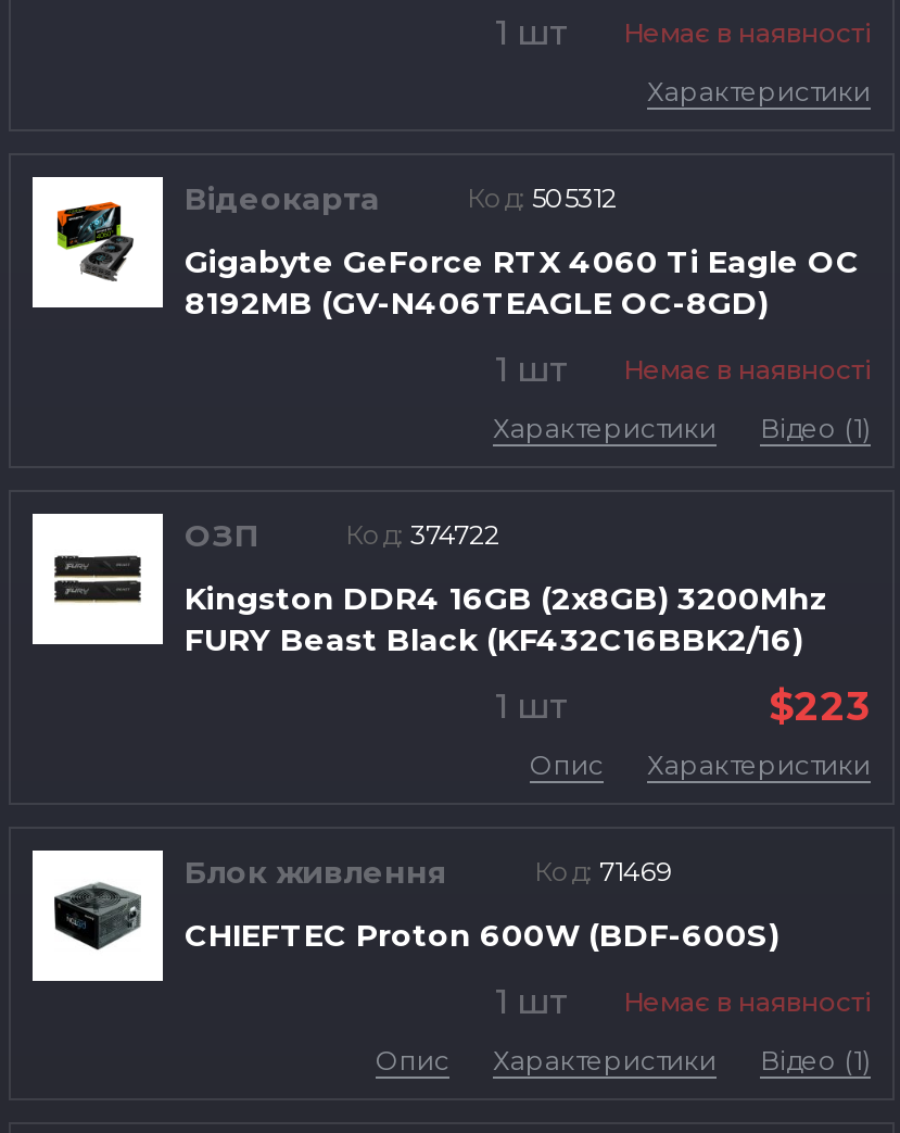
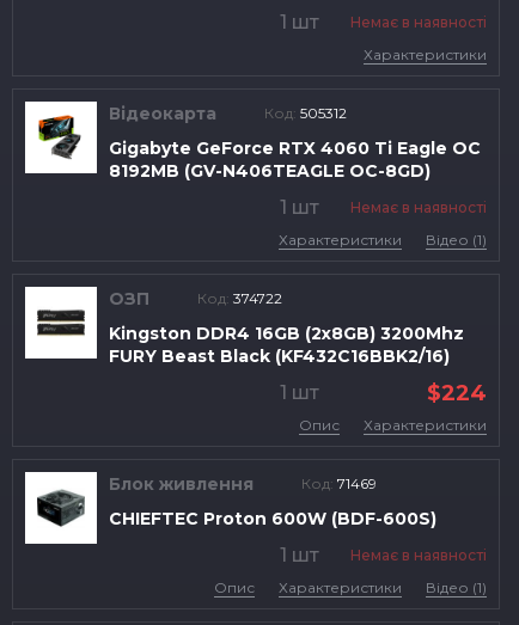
- $223
+ $224
